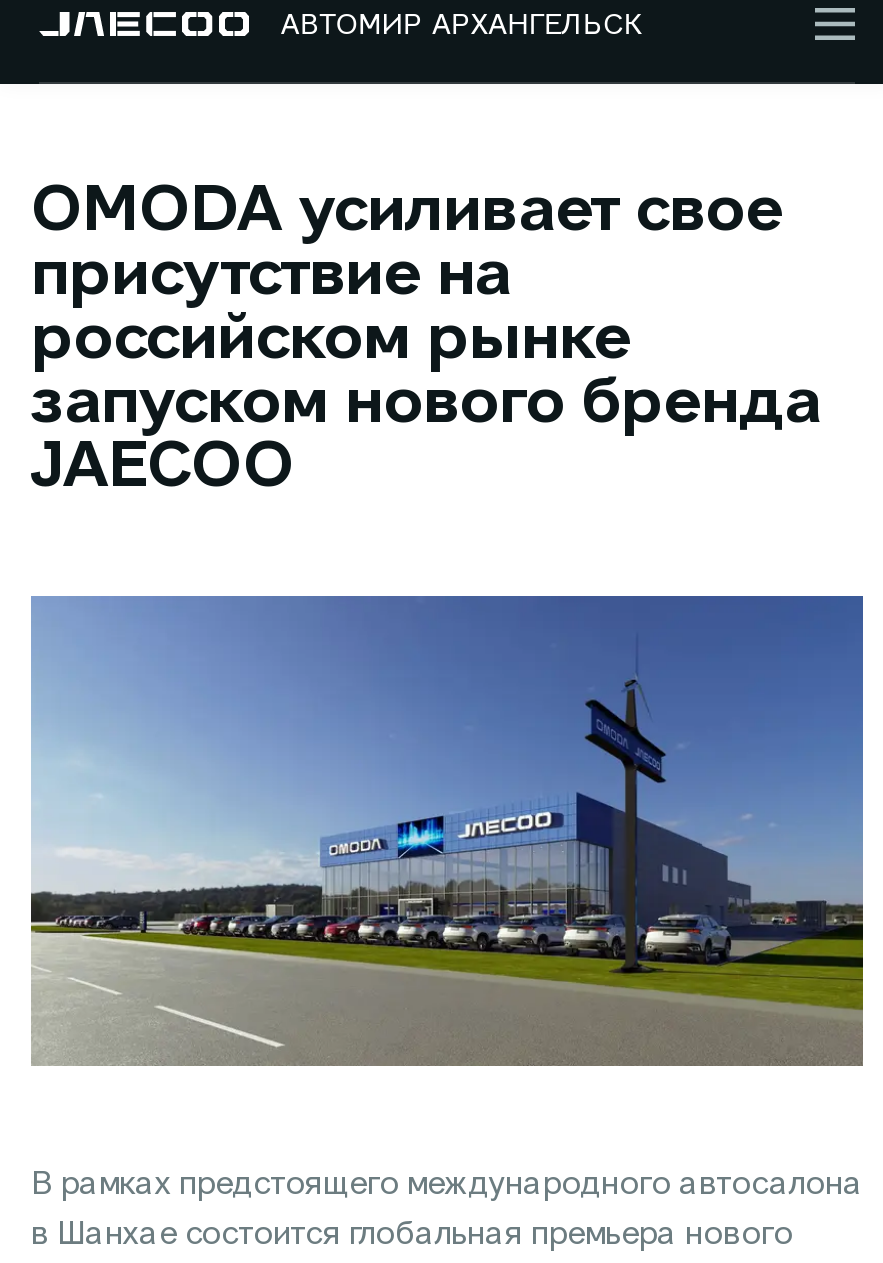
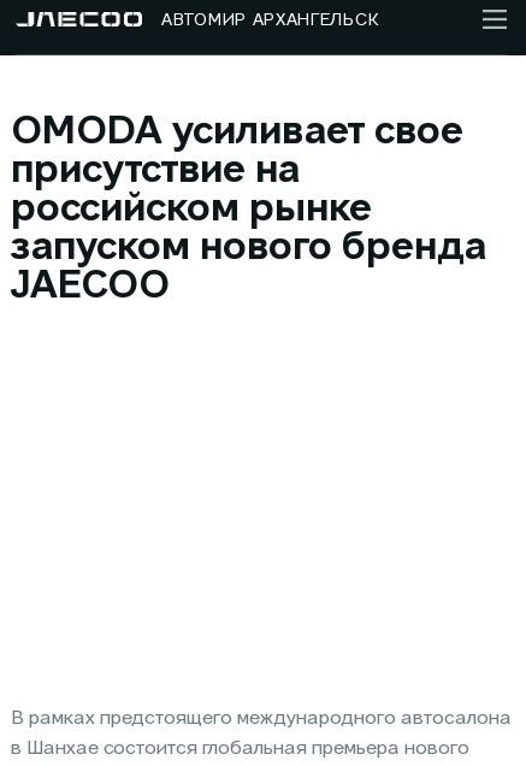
- [image]
